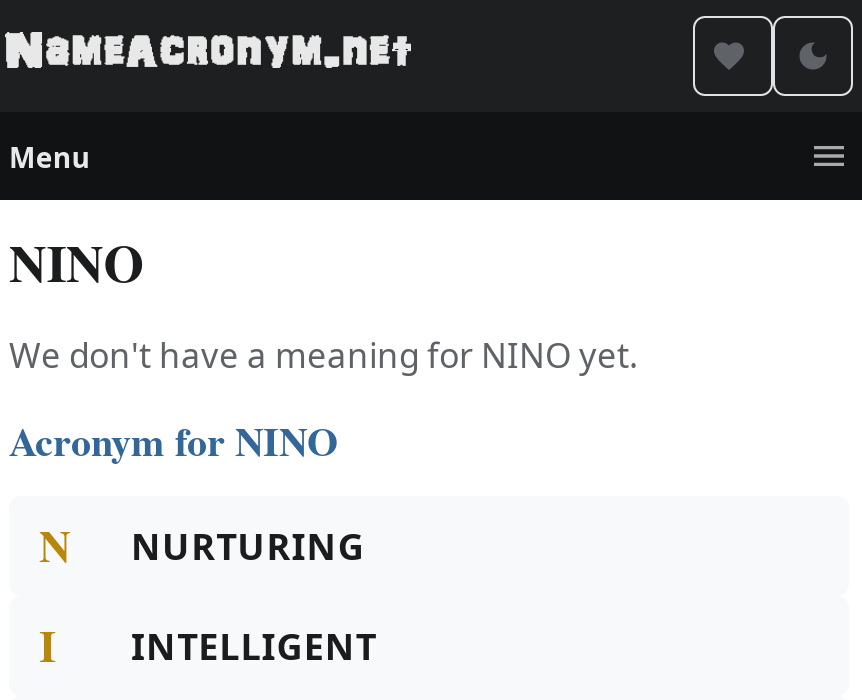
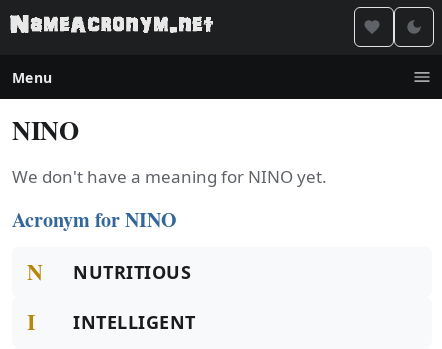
- NURTURING
+ NUTRITIOUS
